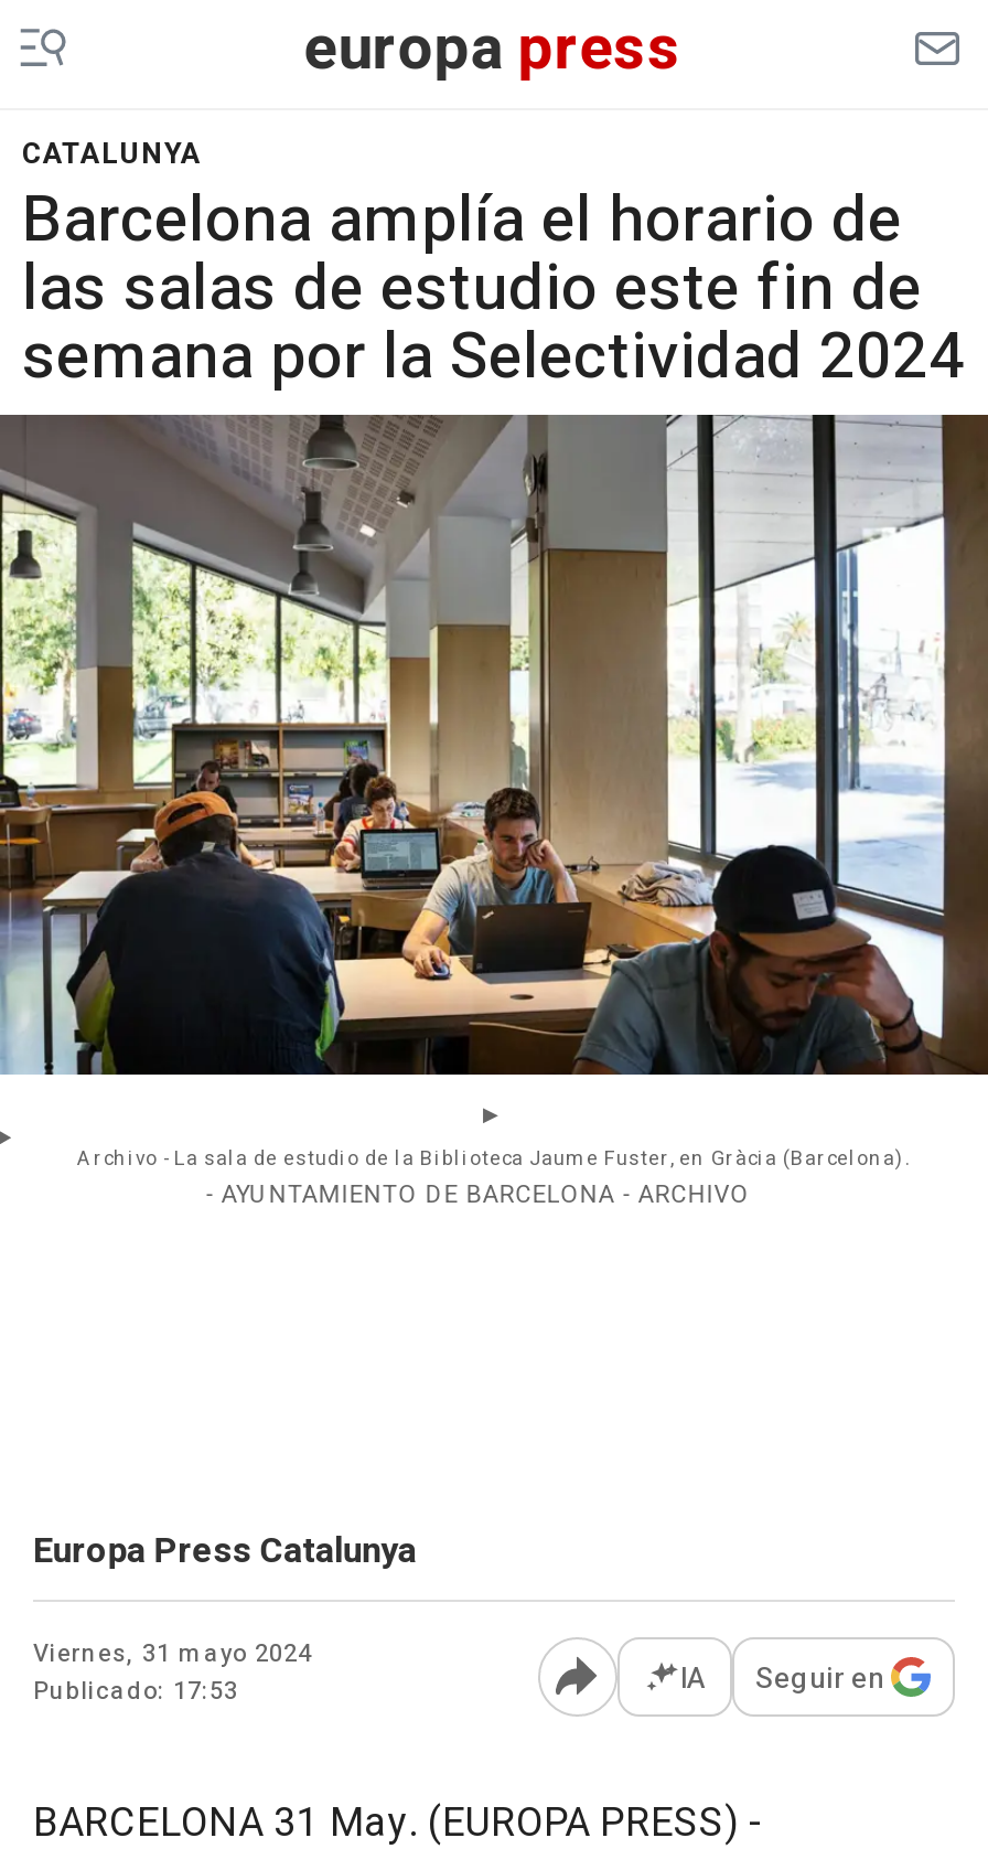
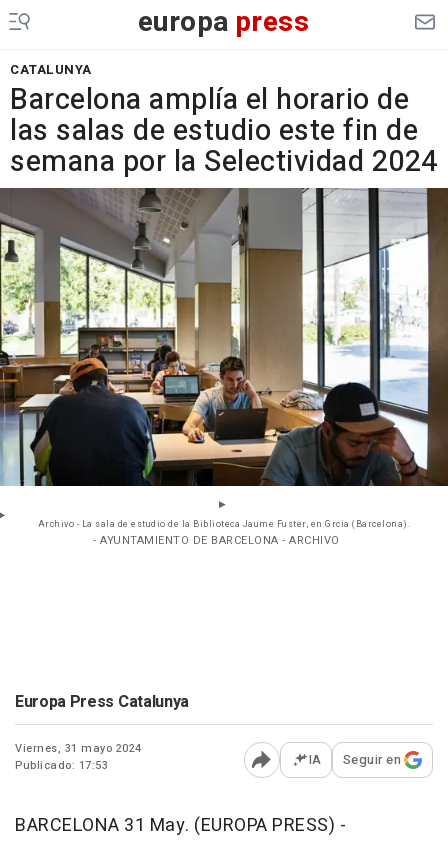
- Archivo - La sala de estudio de la Biblioteca Jaume Fuster, en Gràcia (Barcelona).
+ Archivo - La sala de estudio de la Biblioteca Jaume Fuster, en Grcia (Barcelona).
